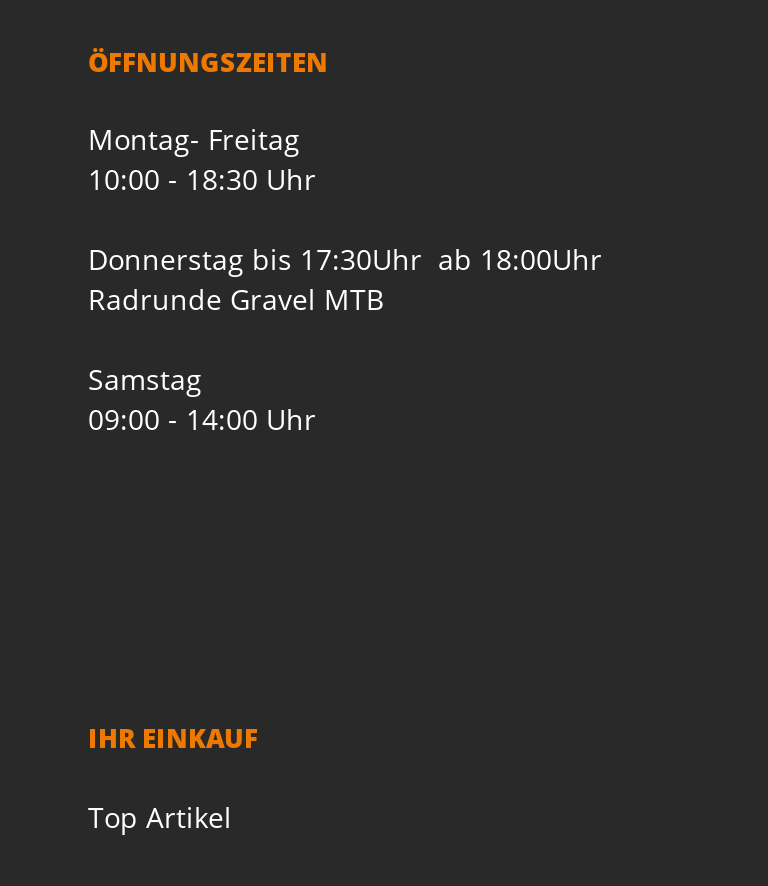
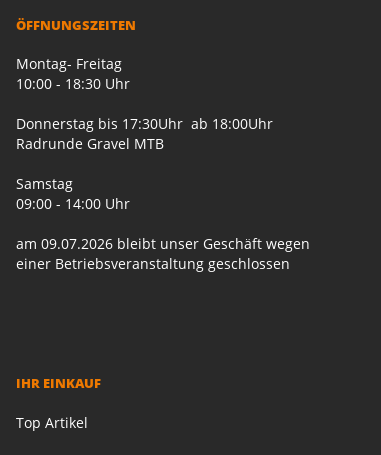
+ am 09.07.2026 bleibt unser Geschäft wegen
+ einer Betriebsveranstaltung geschlossen
